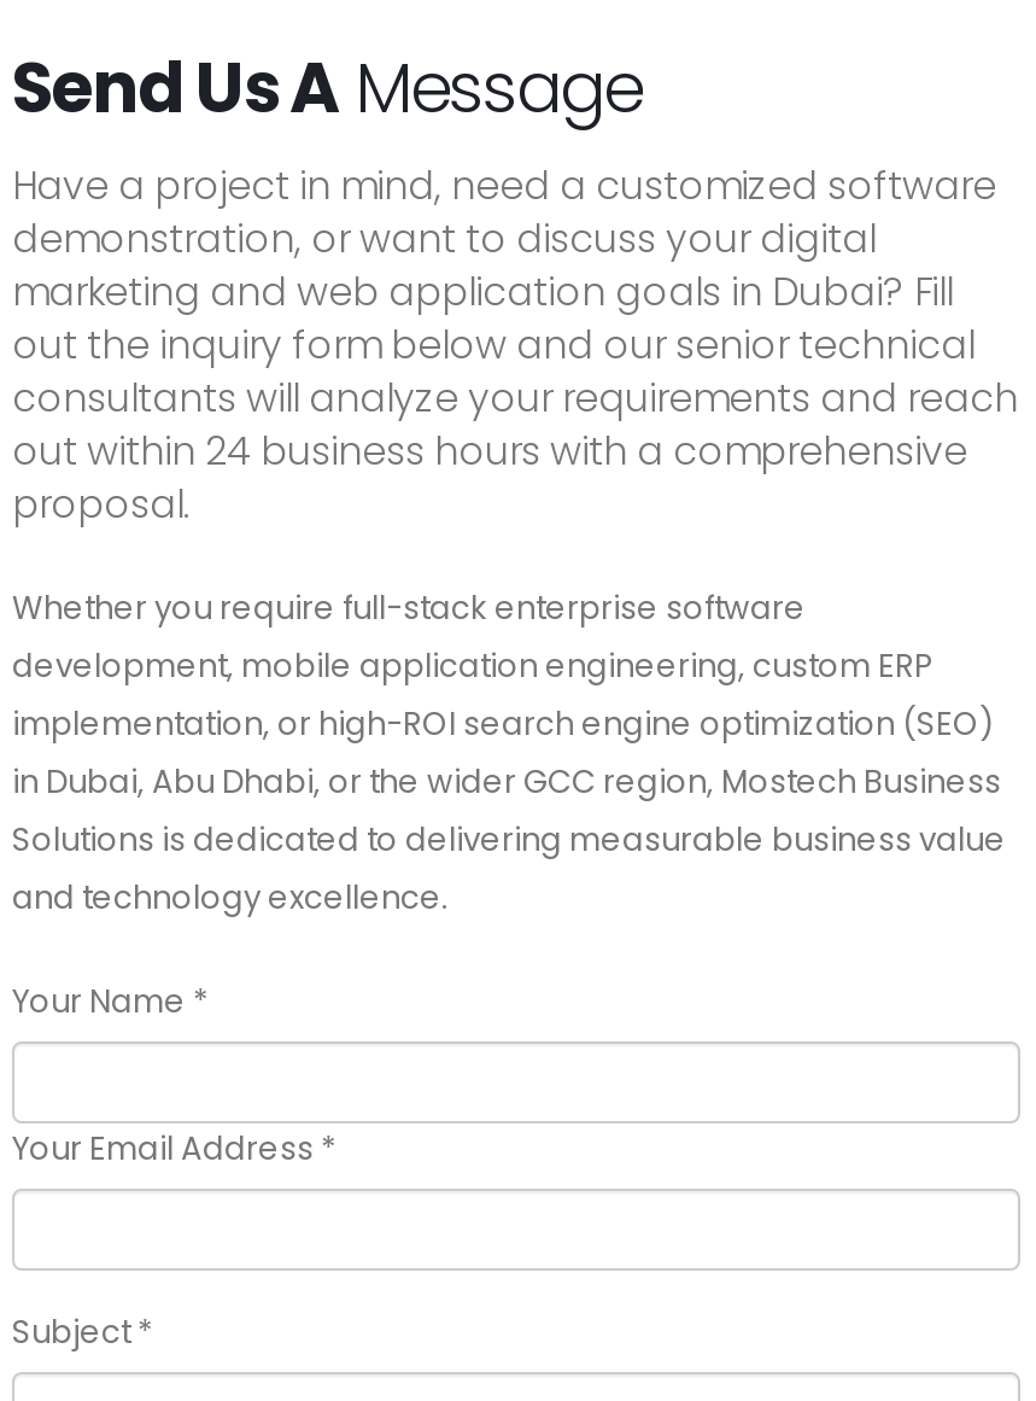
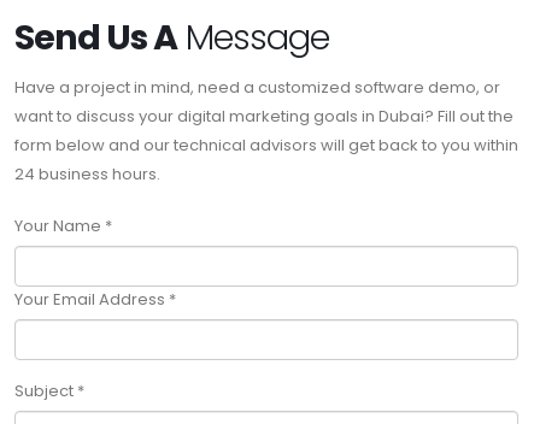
- Have a project in mind, need a customized software
- demonstration, or want to discuss your digital
- marketing and web application goals in Dubai? Fill
- out the inquiry form below and our senior technical
- consultants will analyze your requirements and reach
- out within 24 business hours with a comprehensive
- proposal.
- Whether you require full-stack enterprise software
- development, mobile application engineering, custom ERP
- implementation, or high-ROI search engine optimization (SEO)
- in Dubai, Abu Dhabi, or the wider GCC region, Mostech Business
- Solutions is dedicated to delivering measurable business value
- and technology excellence.
+ Have a project in mind, need a customized software demo, or
+ want to discuss your digital marketing goals in Dubai? Fill out the
+ form below and our technical advisors will get back to you within
+ 24 business hours.
